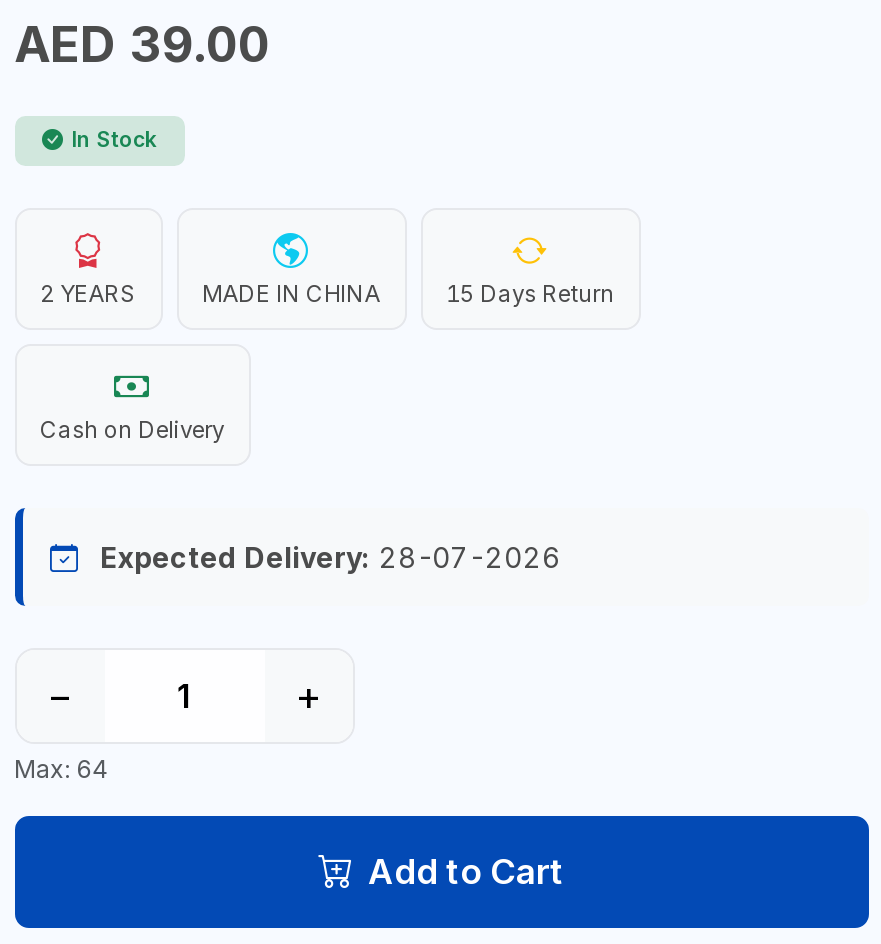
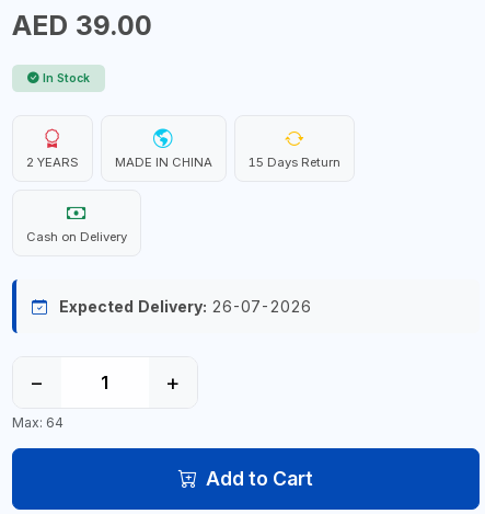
- Expected Delivery: 28-07-2026
+ Expected Delivery: 26-07-2026
